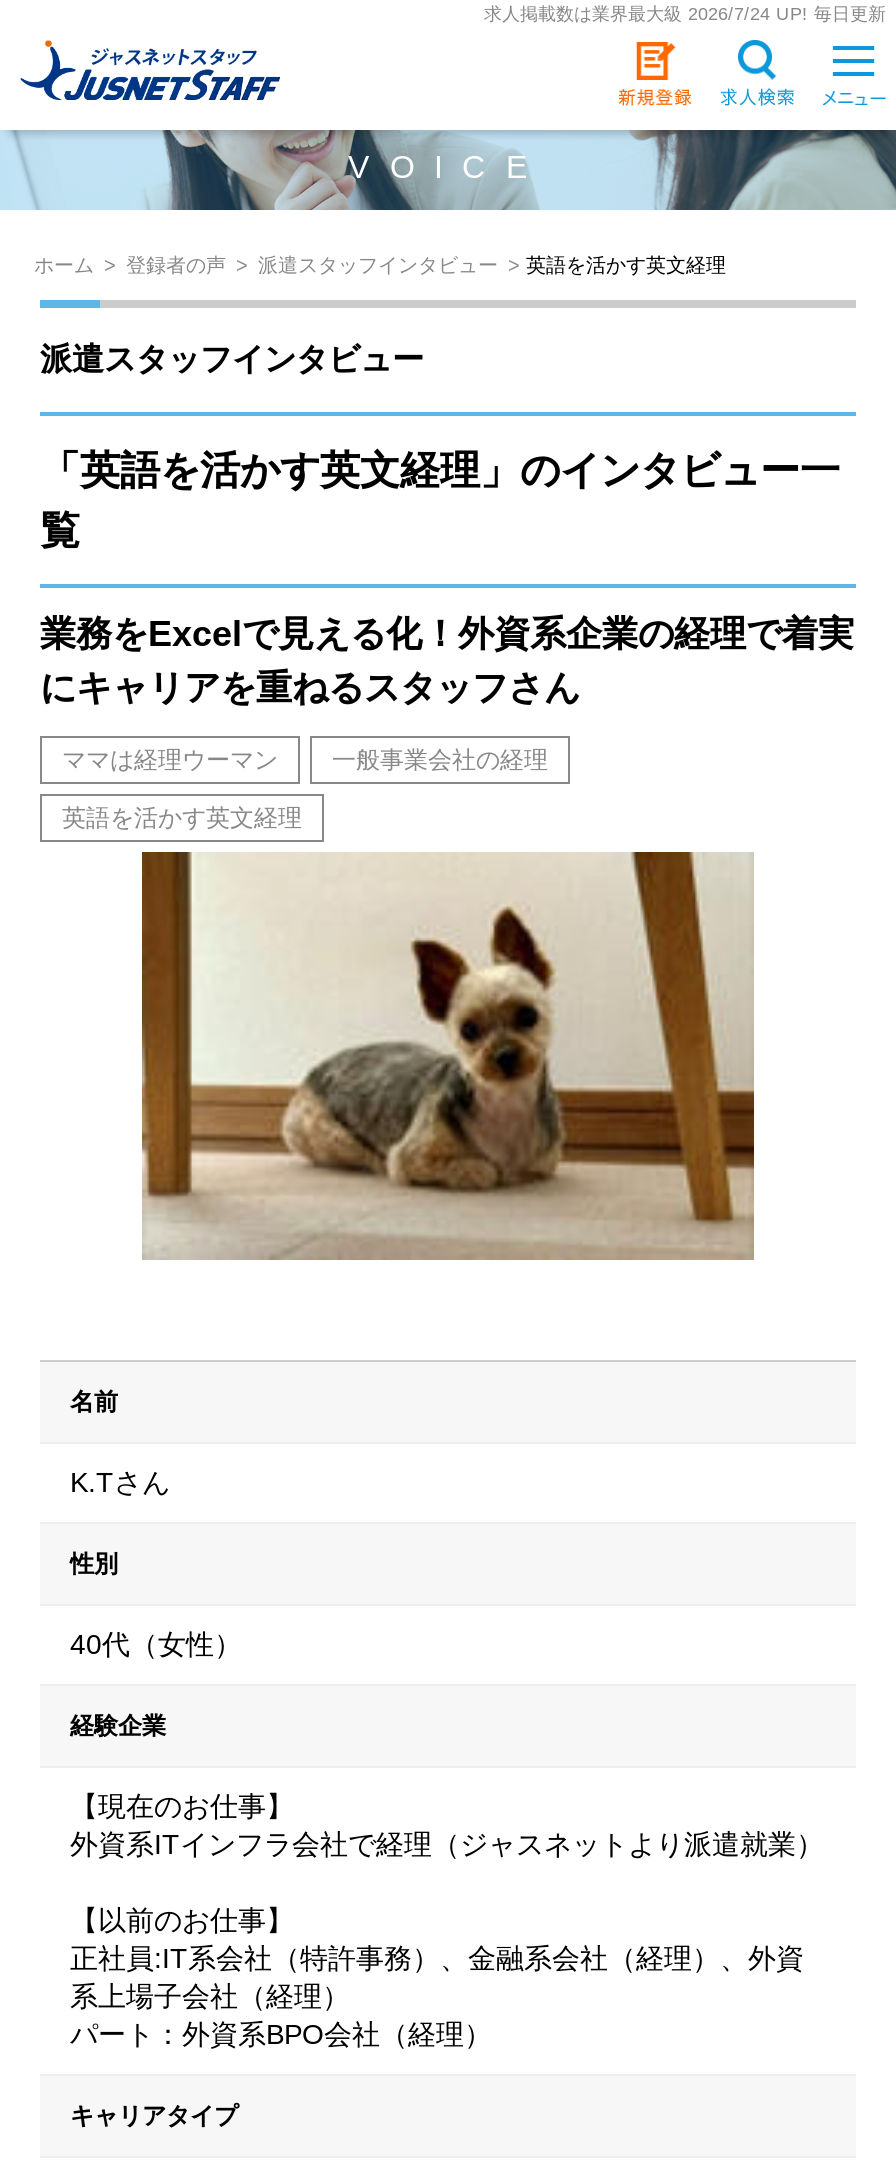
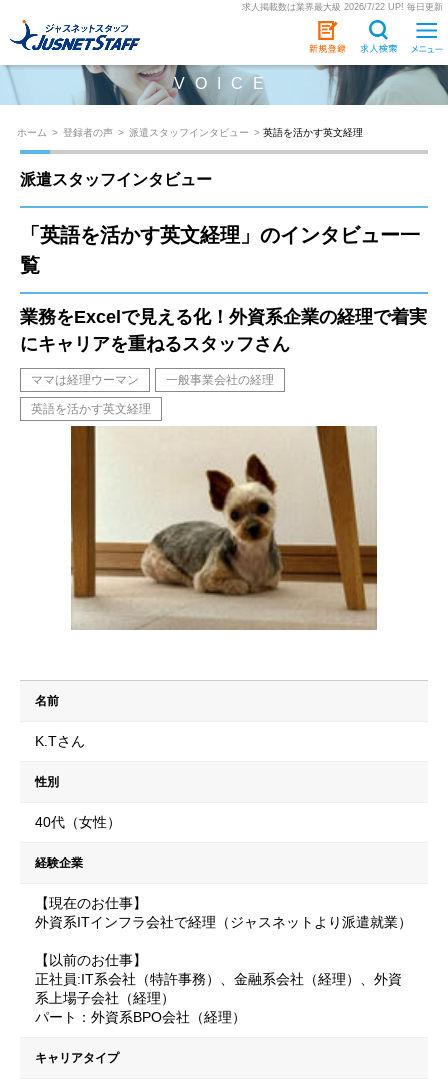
- 求人掲載数は業界最大級 2026/7/24 UP! 毎日更新
+ 求人掲載数は業界最大級 2026/7/22 UP! 毎日更新
